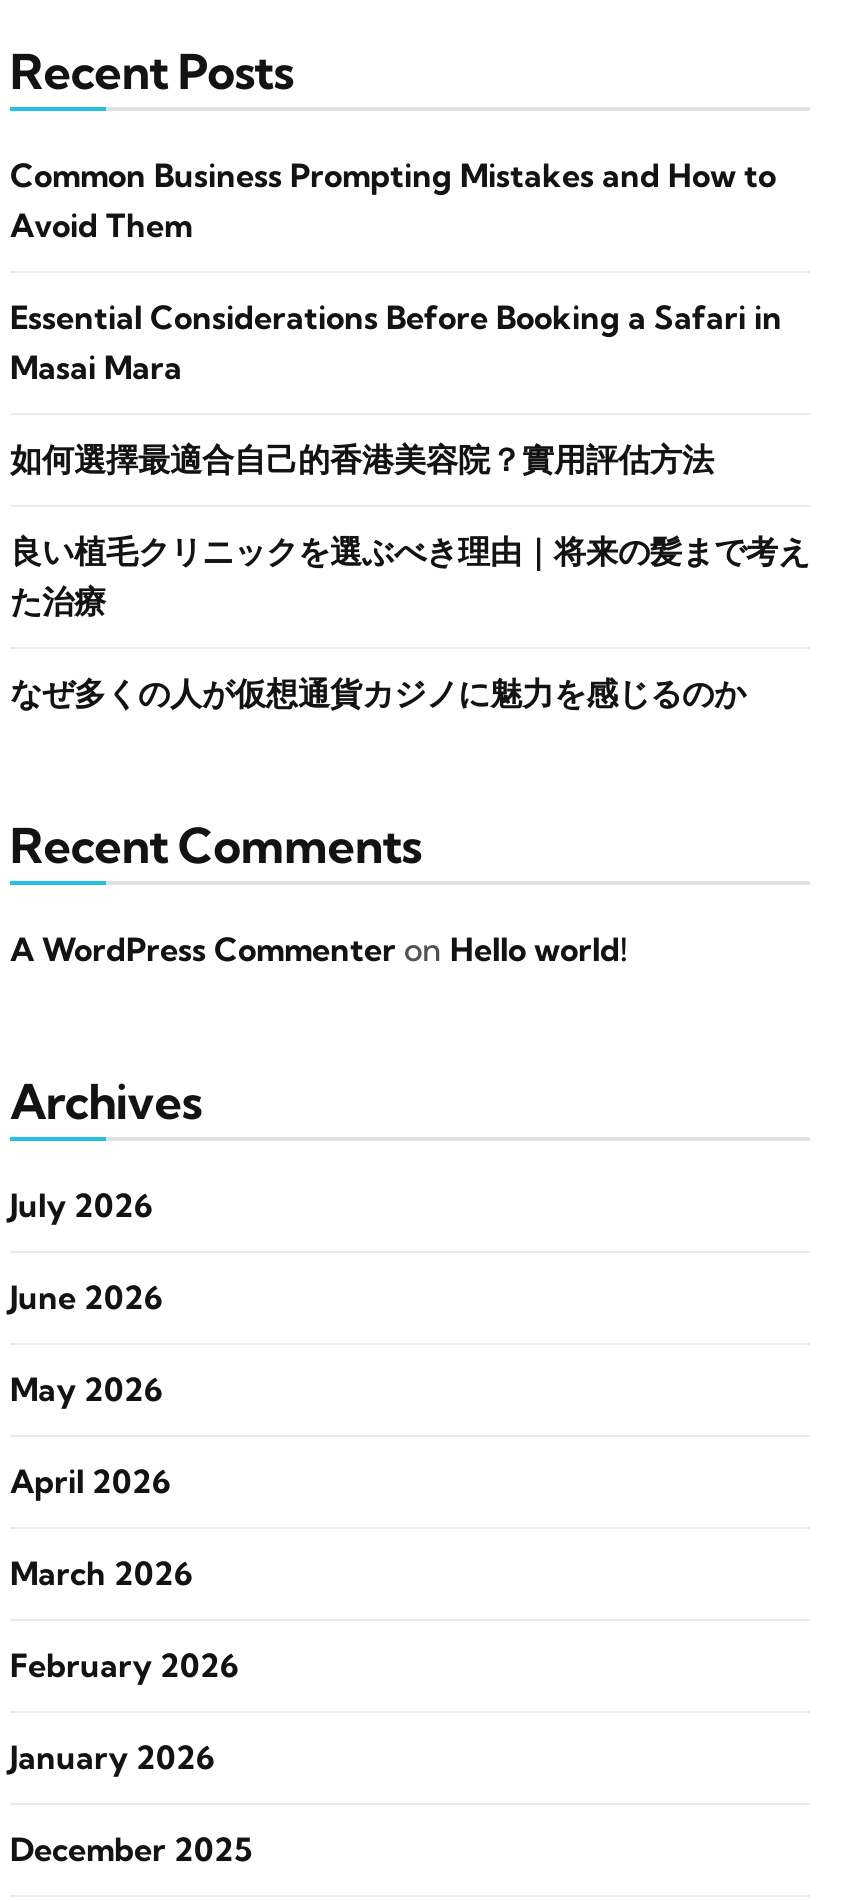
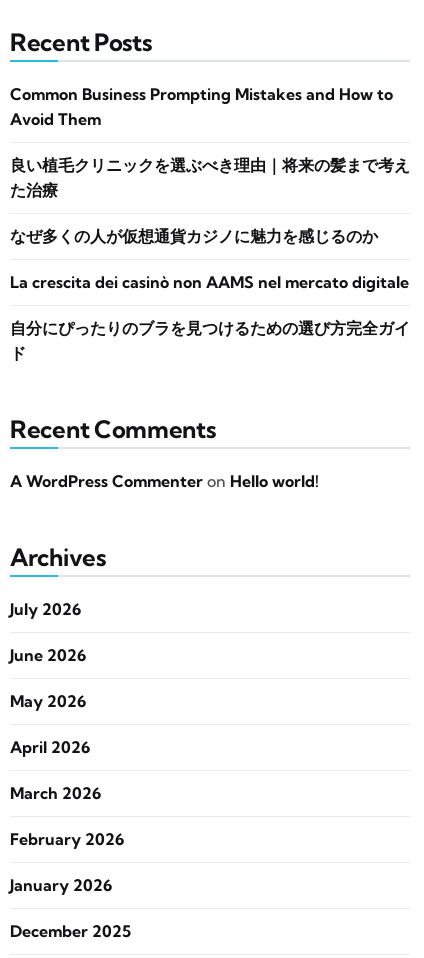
- Essential Considerations Before Booking a Safari in
- Masai Mara
- 如何選擇最適合自己的香港美容院？實用評估方法

moved up: 良い植毛クリニックを選ぶべき理由｜将来の髪まで考え | た治療 | なぜ多くの人が仮想通貨カジノに魅力を感じるのか

+ La crescita dei casinò non AAMS nel mercato digitale
+ 自分にぴったりのブラを見つけるための選び方完全ガイ
+ ド
